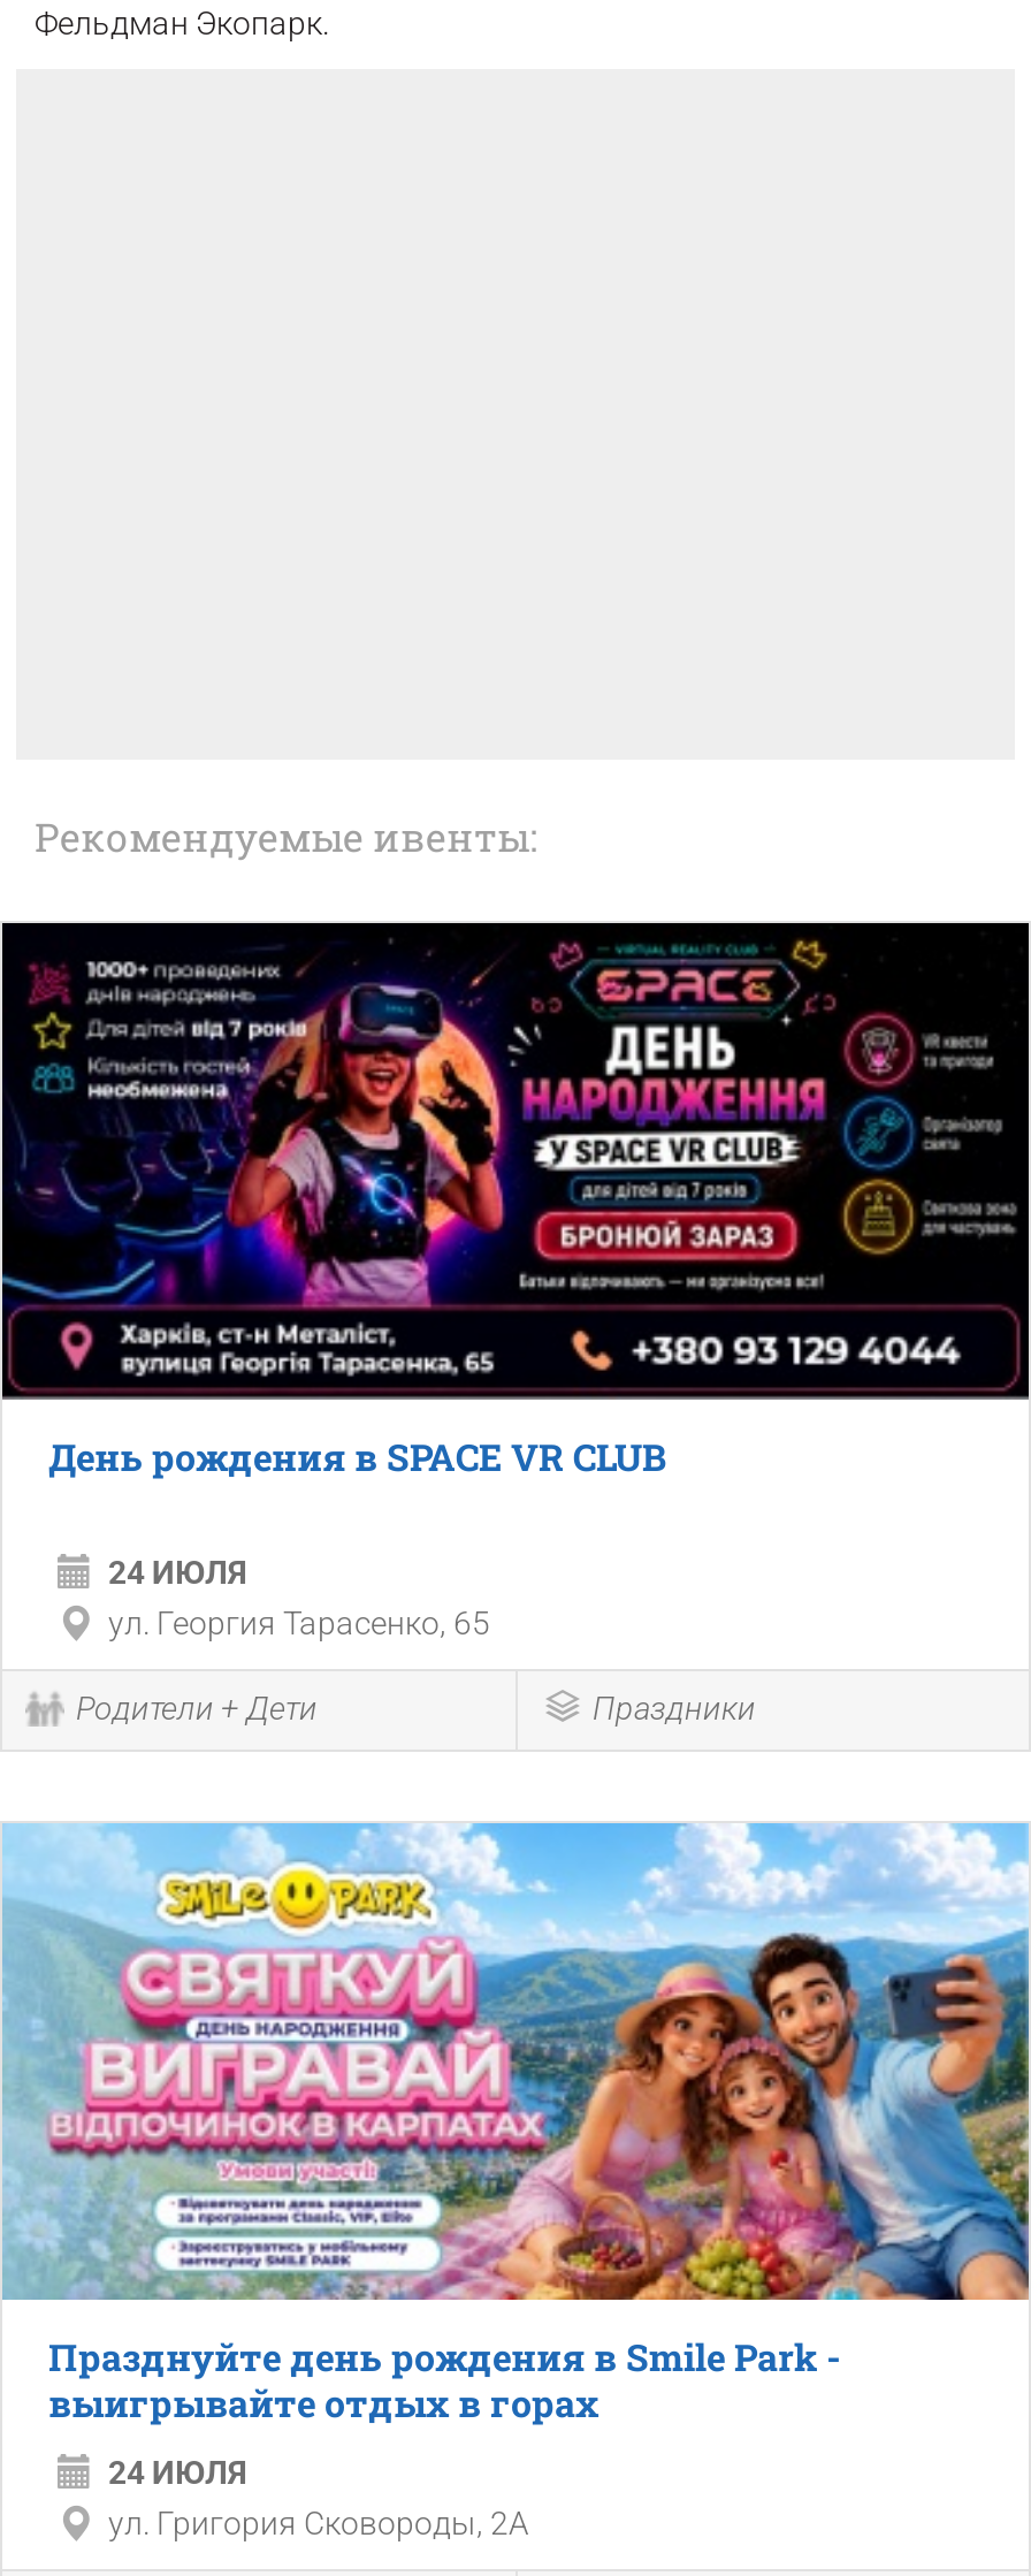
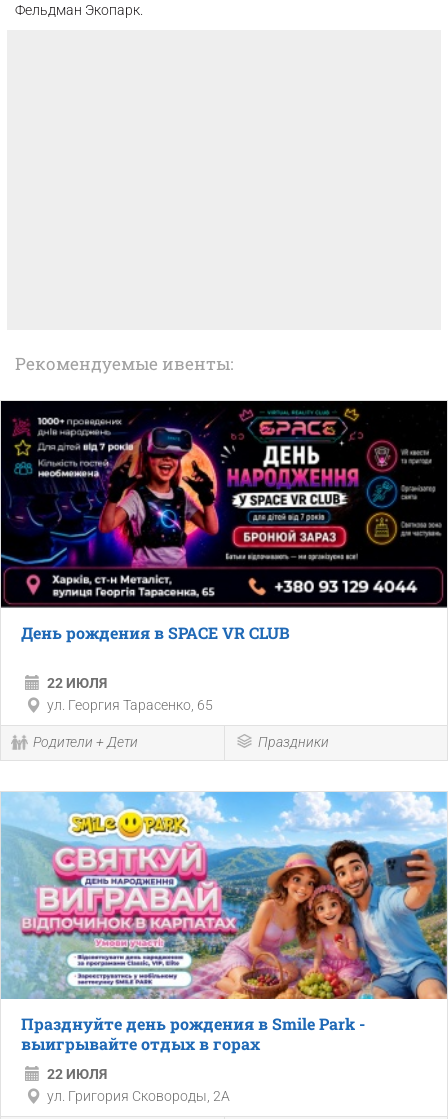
- 24 ИЮЛЯ
+ 22 ИЮЛЯ

- 24 ИЮЛЯ
+ 22 ИЮЛЯ
